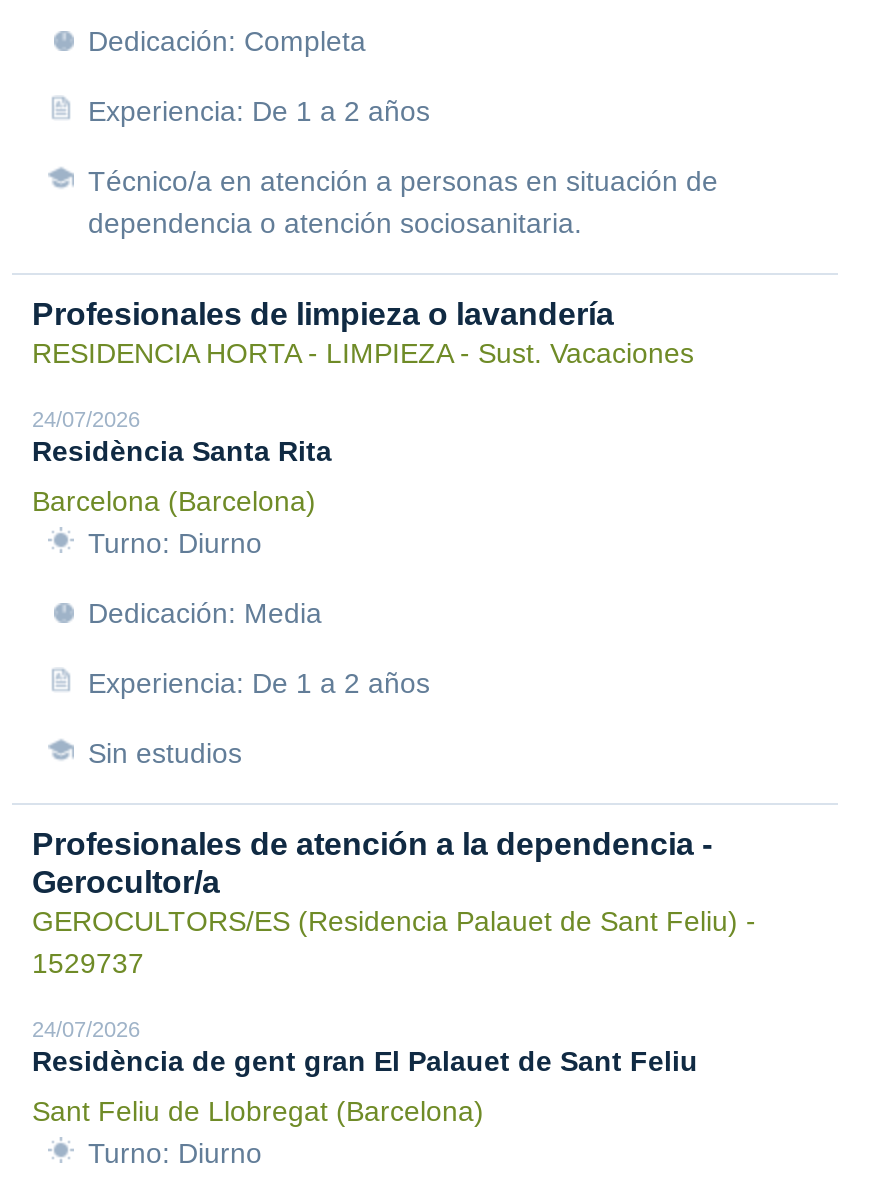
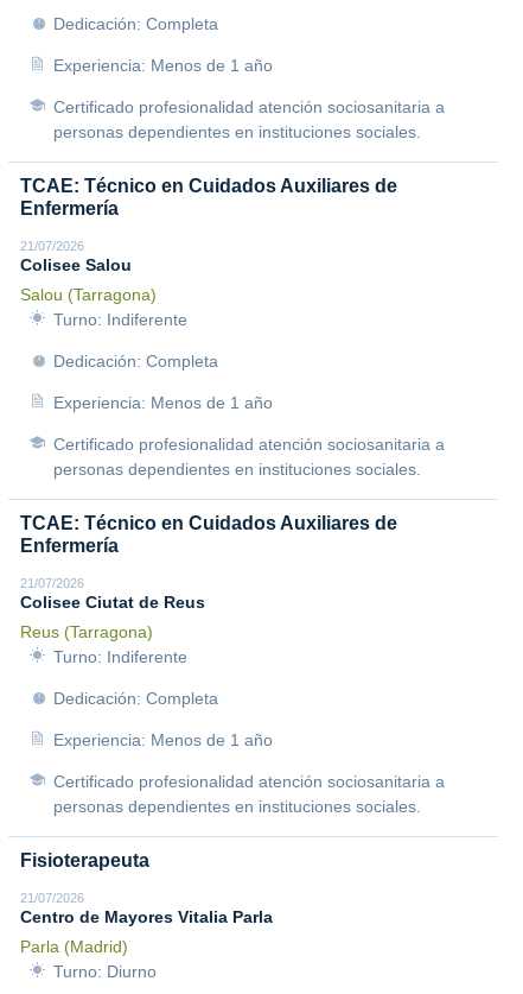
- Experiencia: De 1 a 2 años
- Técnico/a en atención a personas en situación de
- dependencia o atención sociosanitaria.
- Profesionales de limpieza o lavandería
- RESIDENCIA HORTA - LIMPIEZA - Sust. Vacaciones
- 24/07/2026
- Residència Santa Rita
- Barcelona (Barcelona)
- Turno: Diurno
- Dedicación: Media
- Experiencia: De 1 a 2 años
- Sin estudios
- Profesionales de atención a la dependencia -
- Gerocultor/a
- GEROCULTORS/ES (Residencia Palauet de Sant Feliu) -
- 1529737
- 24/07/2026
- Residència de gent gran El Palauet de Sant Feliu
- Sant Feliu de Llobregat (Barcelona)
+ Experiencia: Menos de 1 año
+ Certificado profesionalidad atención sociosanitaria a
+ personas dependientes en instituciones sociales.
+ TCAE: Técnico en Cuidados Auxiliares de
+ Enfermería
+ 21/07/2026
+ Colisee Salou
+ Salou (Tarragona)
+ Turno: Indiferente
+ Dedicación: Completa
+ Experiencia: Menos de 1 año
+ Certificado profesionalidad atención sociosanitaria a
+ personas dependientes en instituciones sociales.
+ TCAE: Técnico en Cuidados Auxiliares de
+ Enfermería
+ 21/07/2026
+ Colisee Ciutat de Reus
+ Reus (Tarragona)
+ Turno: Indiferente
+ Dedicación: Completa
+ Experiencia: Menos de 1 año
+ Certificado profesionalidad atención sociosanitaria a
+ personas dependientes en instituciones sociales.
+ Fisioterapeuta
+ 21/07/2026
+ Centro de Mayores Vitalia Parla
+ Parla (Madrid)
